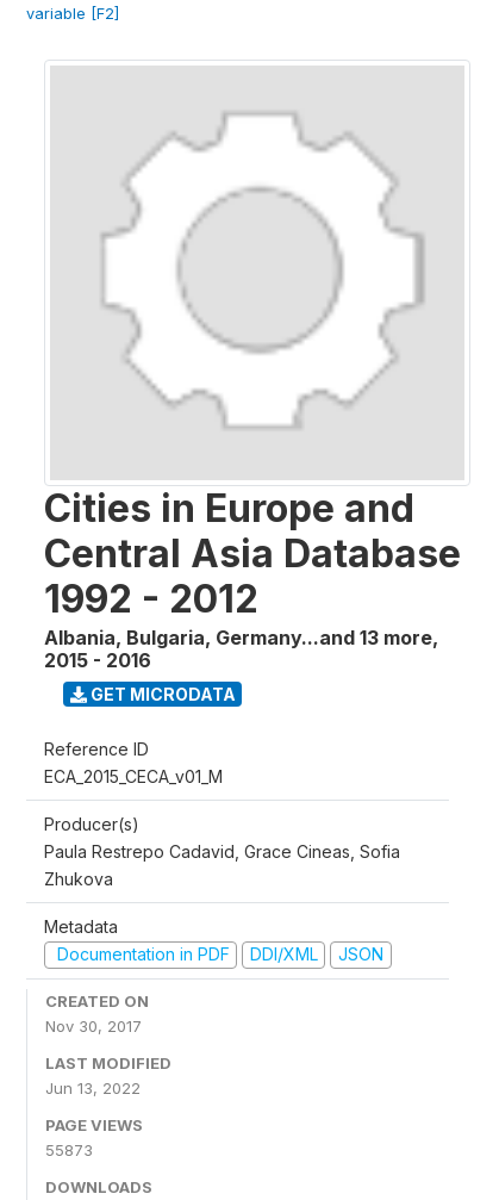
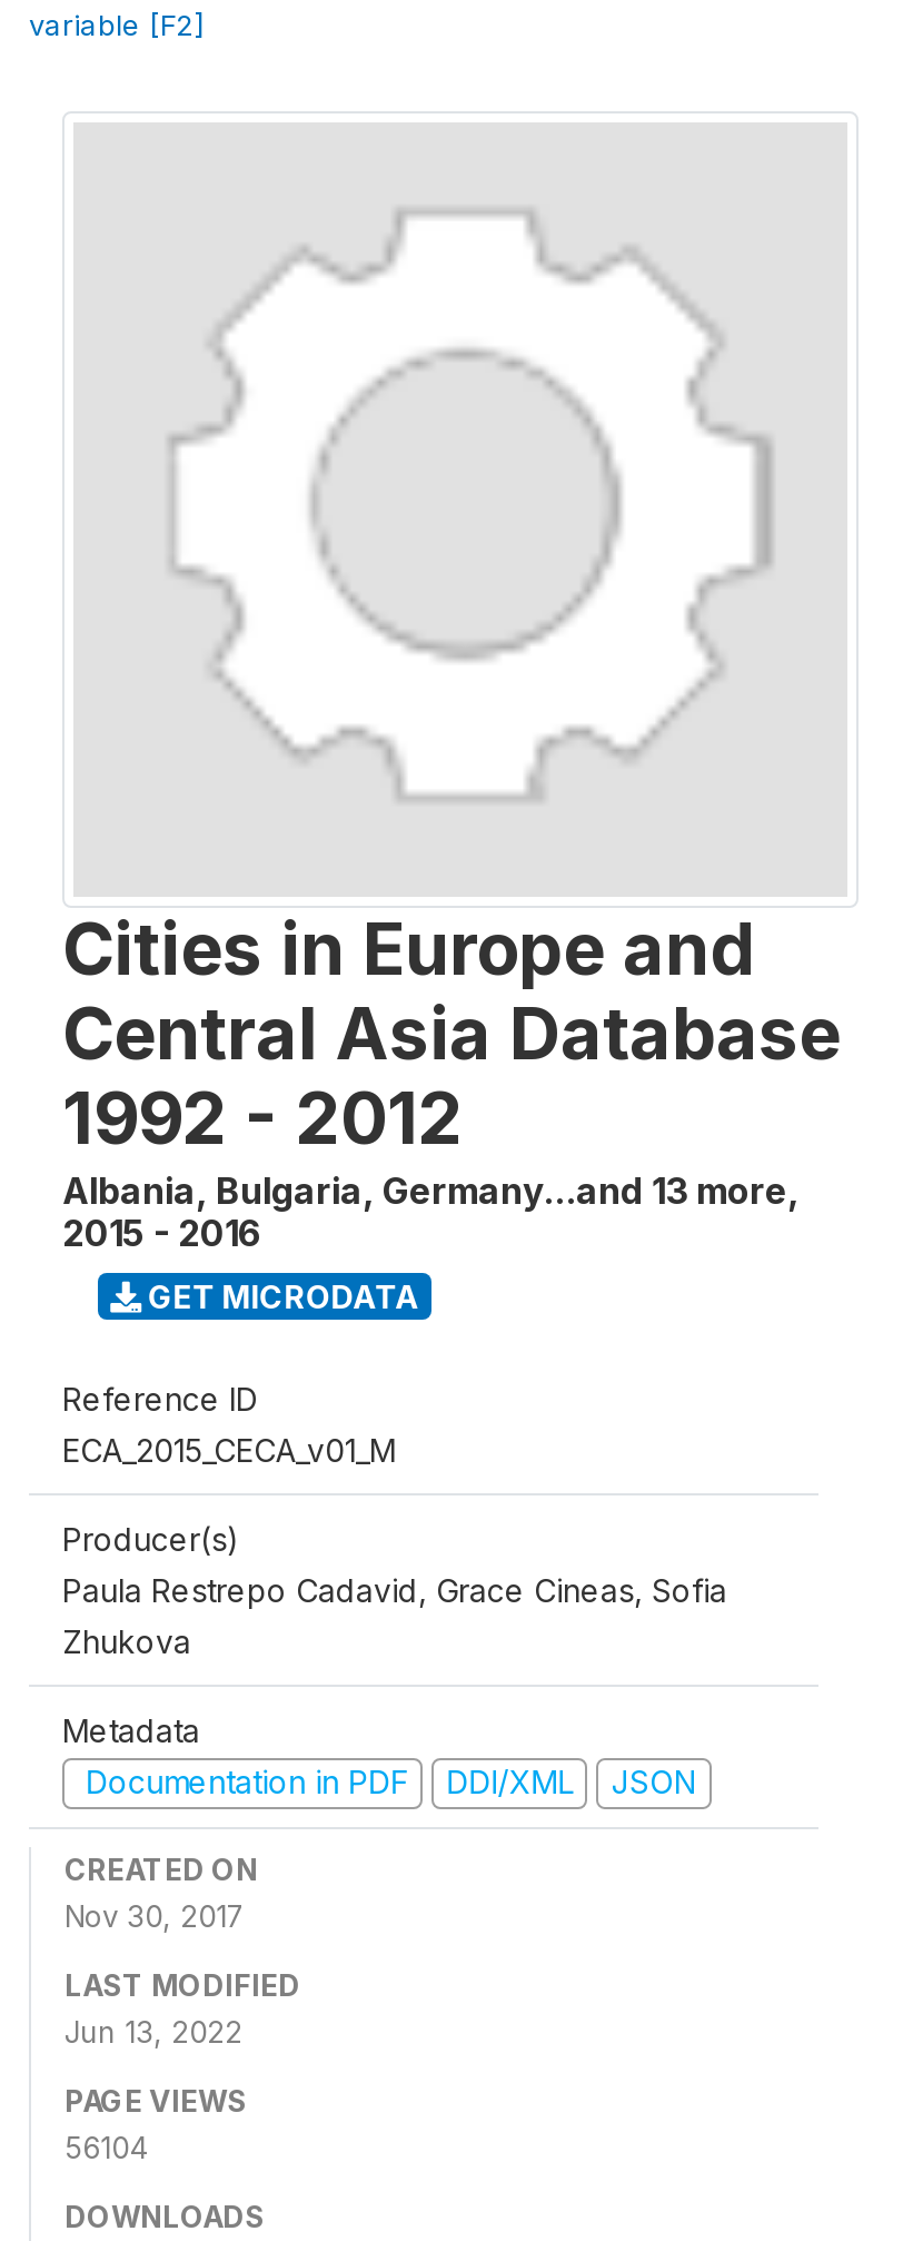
- 55873
+ 56104
